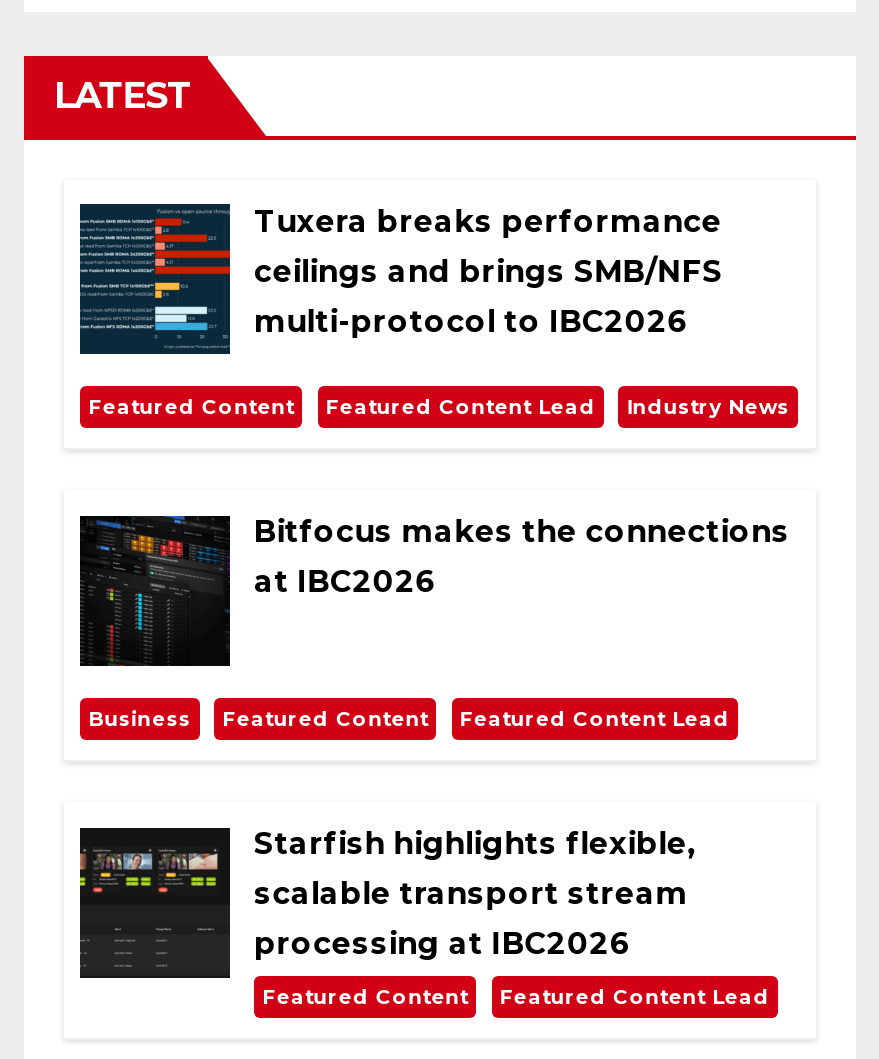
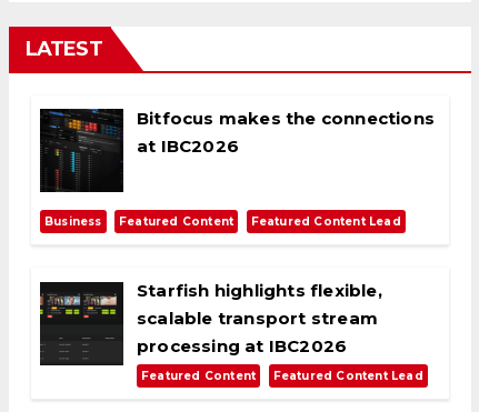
- [image]
- Tuxera breaks performance
- ceilings and brings SMB/NFS
- multi-protocol to IBC2026
- Featured Content , Featured Content Lead , Industry News
